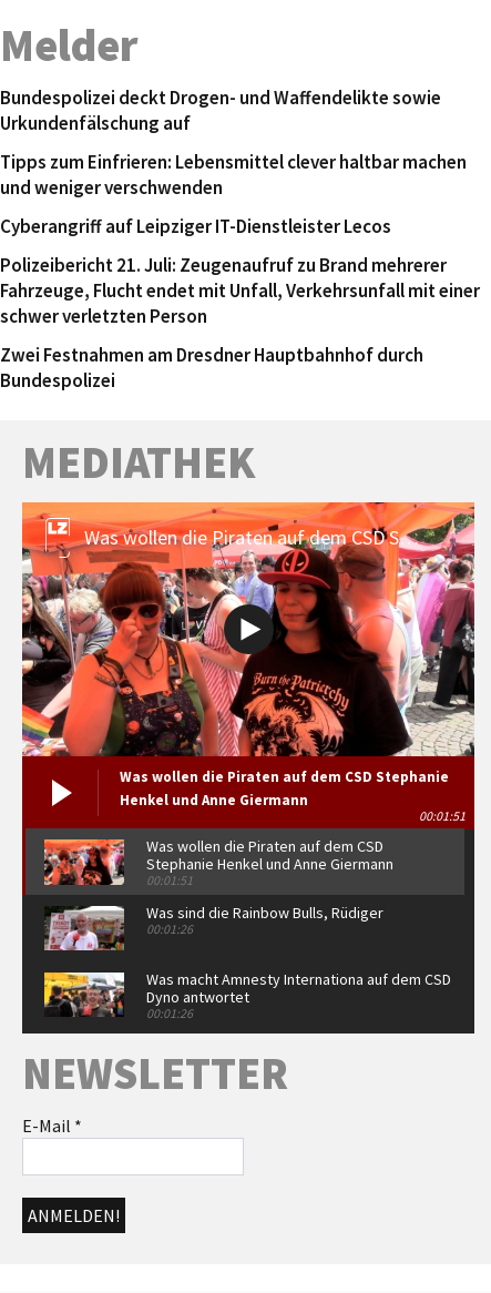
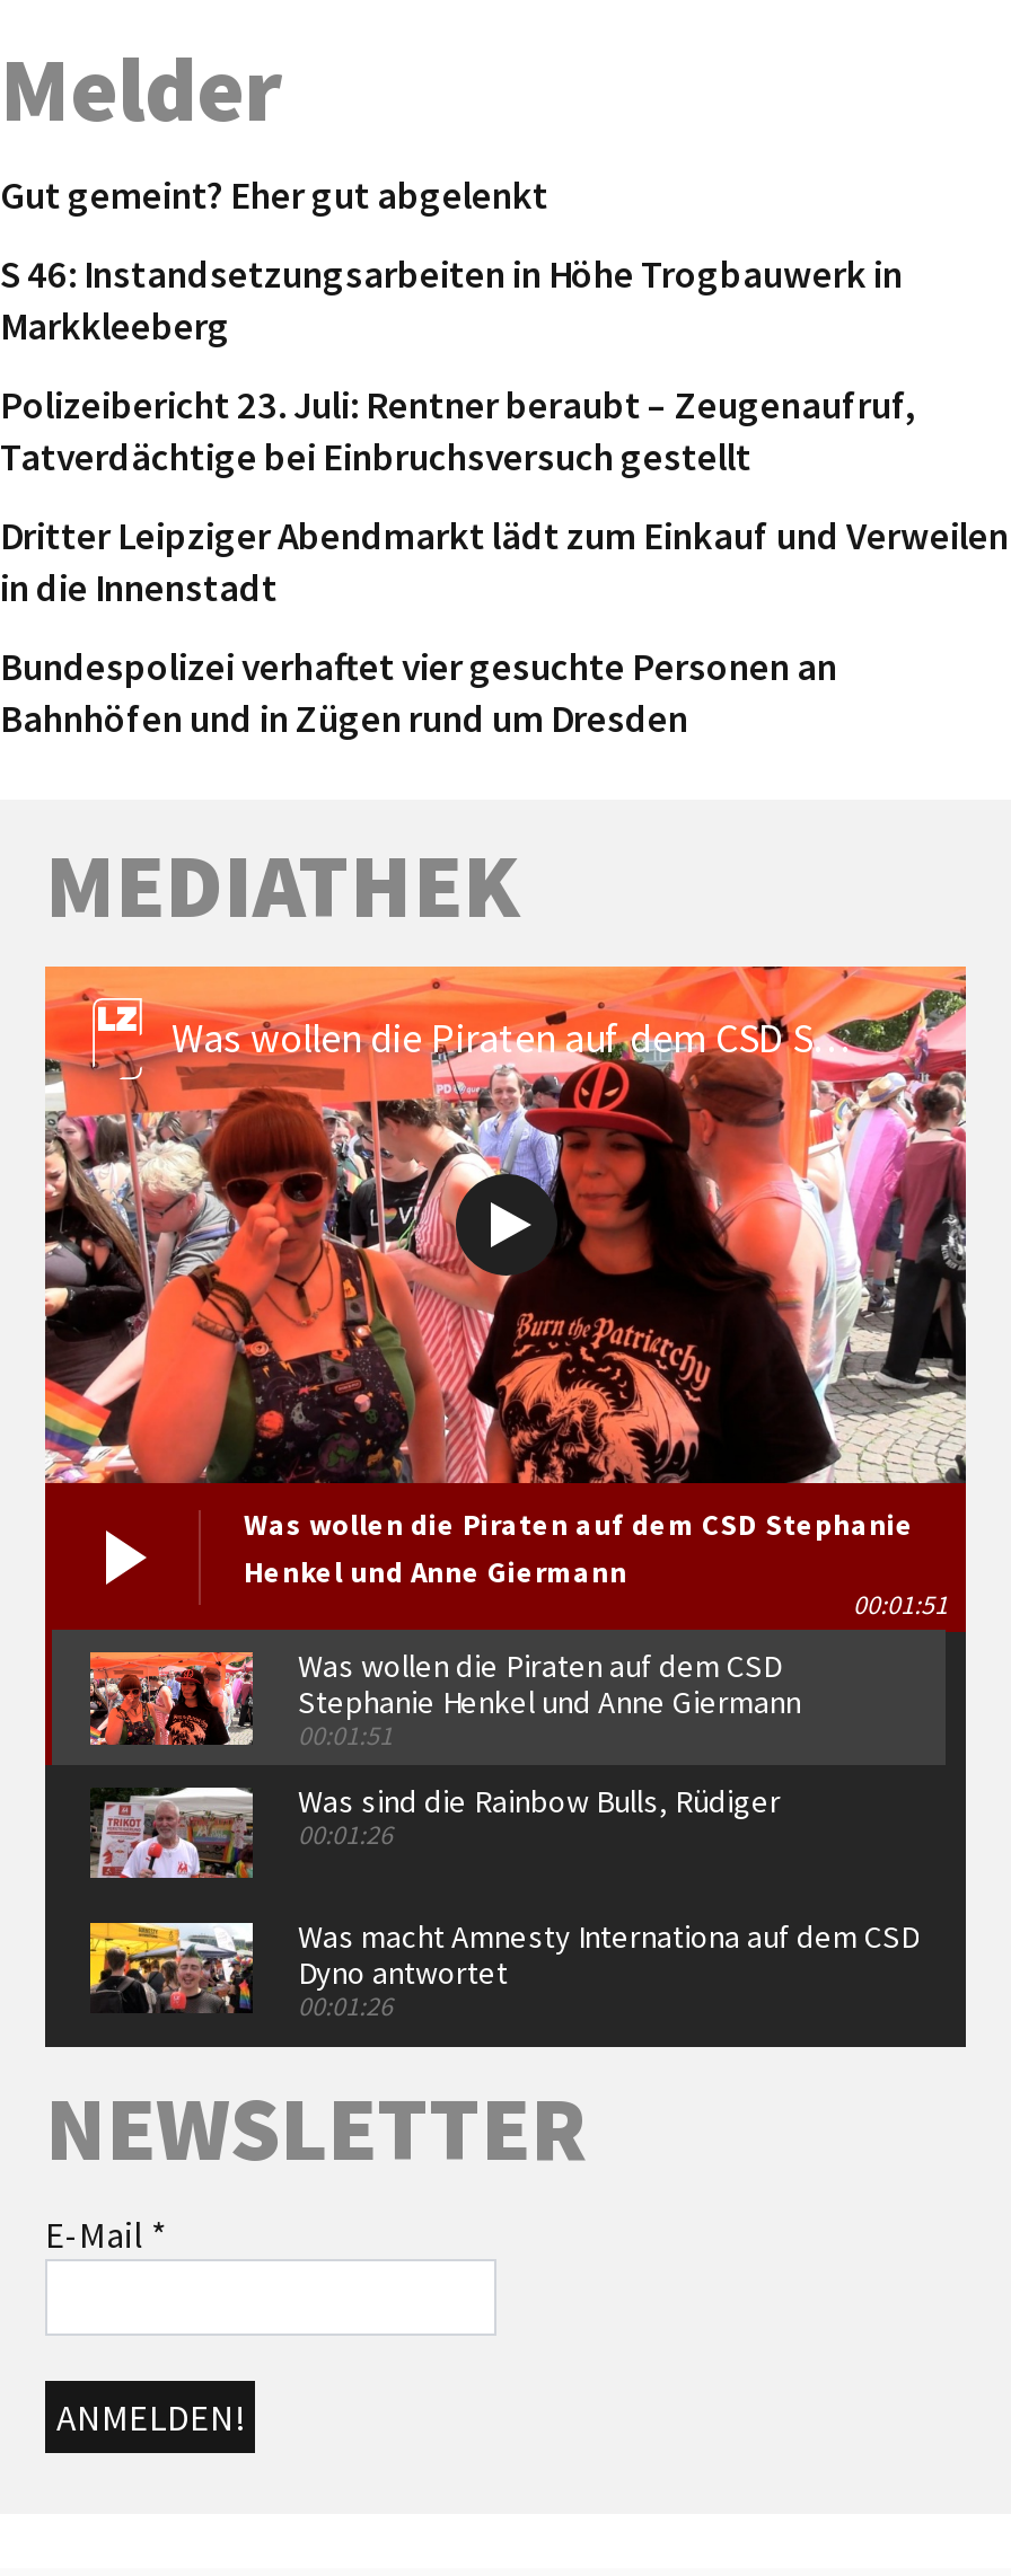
- Bundespolizei deckt Drogen- und Waffendelikte sowie
- Urkundenfälschung auf
+ Gut gemeint? Eher gut abgelenkt

- Tipps zum Einfrieren: Lebensmittel clever haltbar machen
- und weniger verschwenden
+ S 46: Instandsetzungsarbeiten in Höhe Trogbauwerk in
+ Markkleeberg

- Cyberangriff auf Leipziger IT-Dienstleister Lecos
+ Polizeibericht 23. Juli: Rentner beraubt – Zeugenaufruf,
+ Tatverdächtige bei Einbruchsversuch gestellt

- Polizeibericht 21. Juli: Zeugenaufruf zu Brand mehrerer
- Fahrzeuge, Flucht endet mit Unfall, Verkehrsunfall mit einer
- schwer verletzten Person
+ Dritter Leipziger Abendmarkt lädt zum Einkauf und Verweilen
+ in die Innenstadt

- Zwei Festnahmen am Dresdner Hauptbahnhof durch
- Bundespolizei
+ Bundespolizei verhaftet vier gesuchte Personen an
+ Bahnhöfen und in Zügen rund um Dresden
